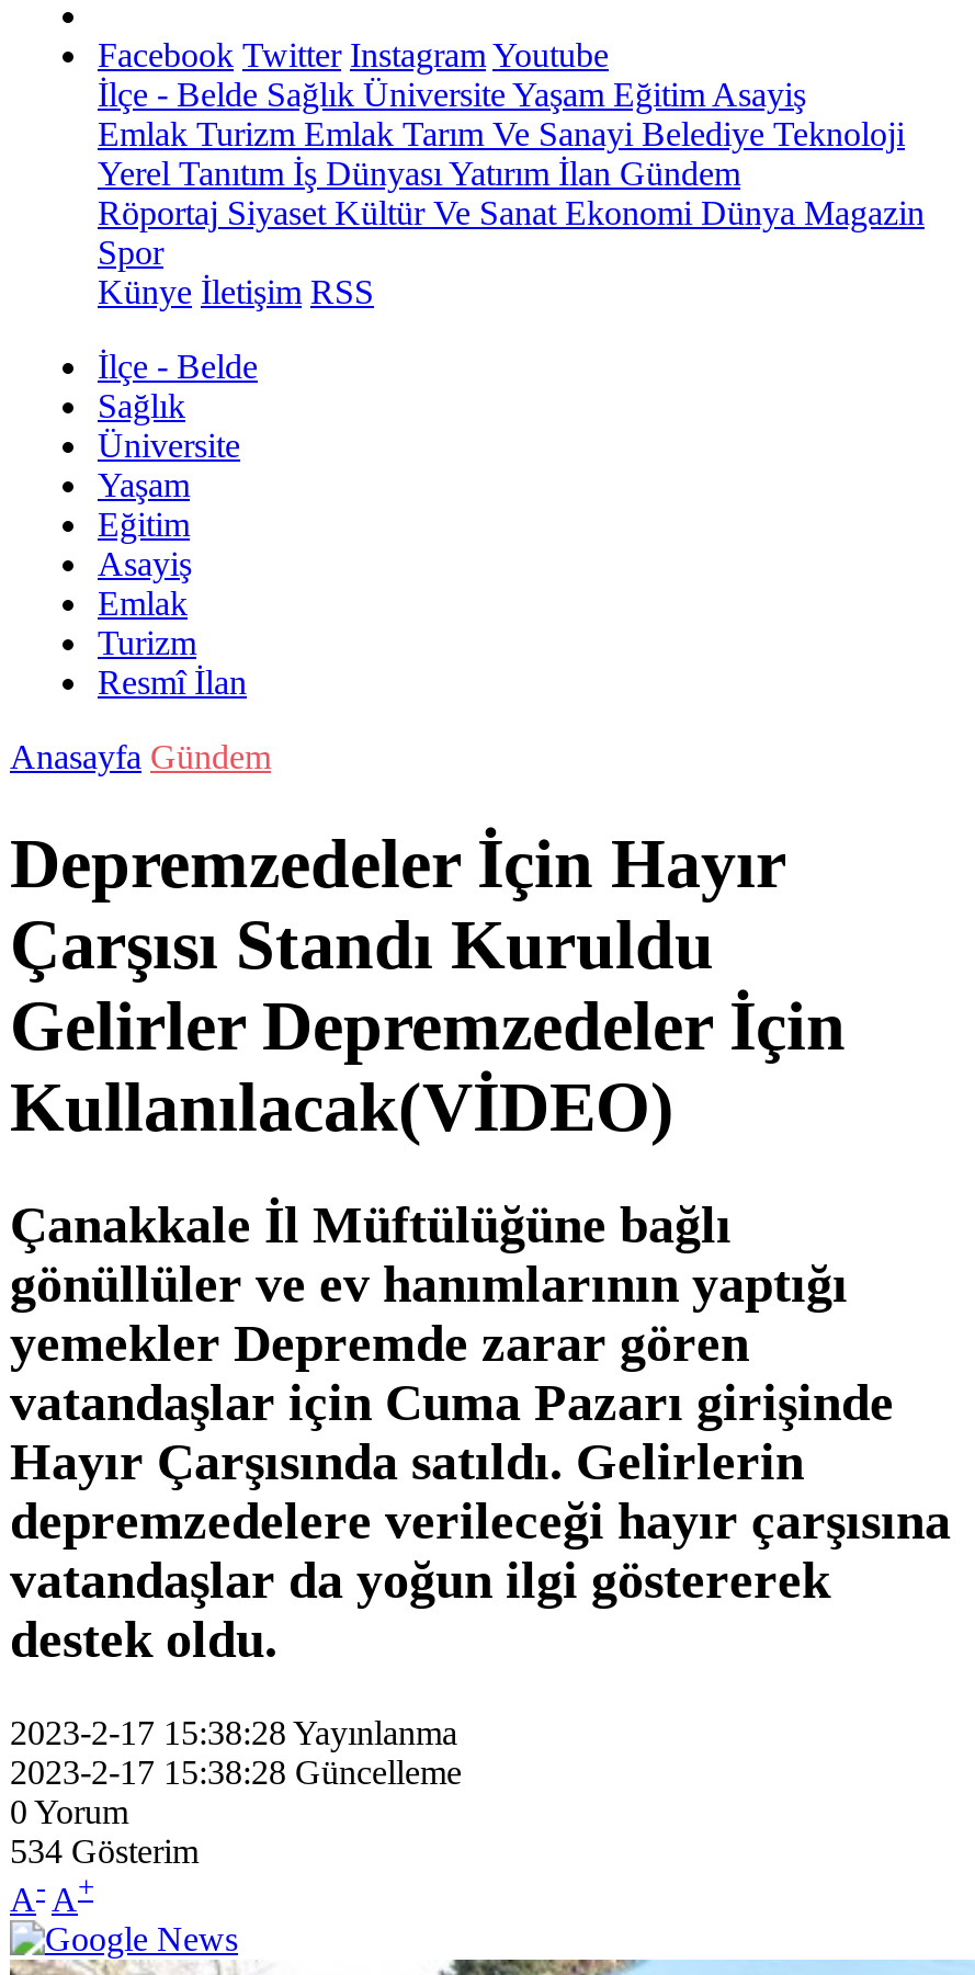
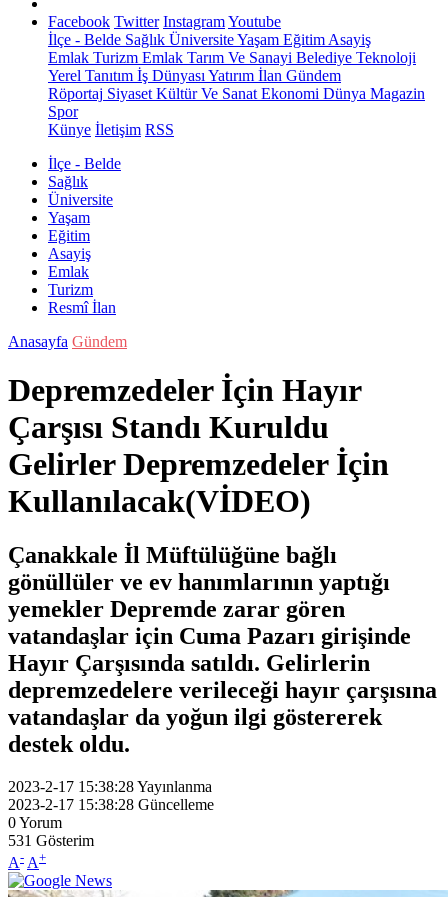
- 534 Gösterim
+ 531 Gösterim
